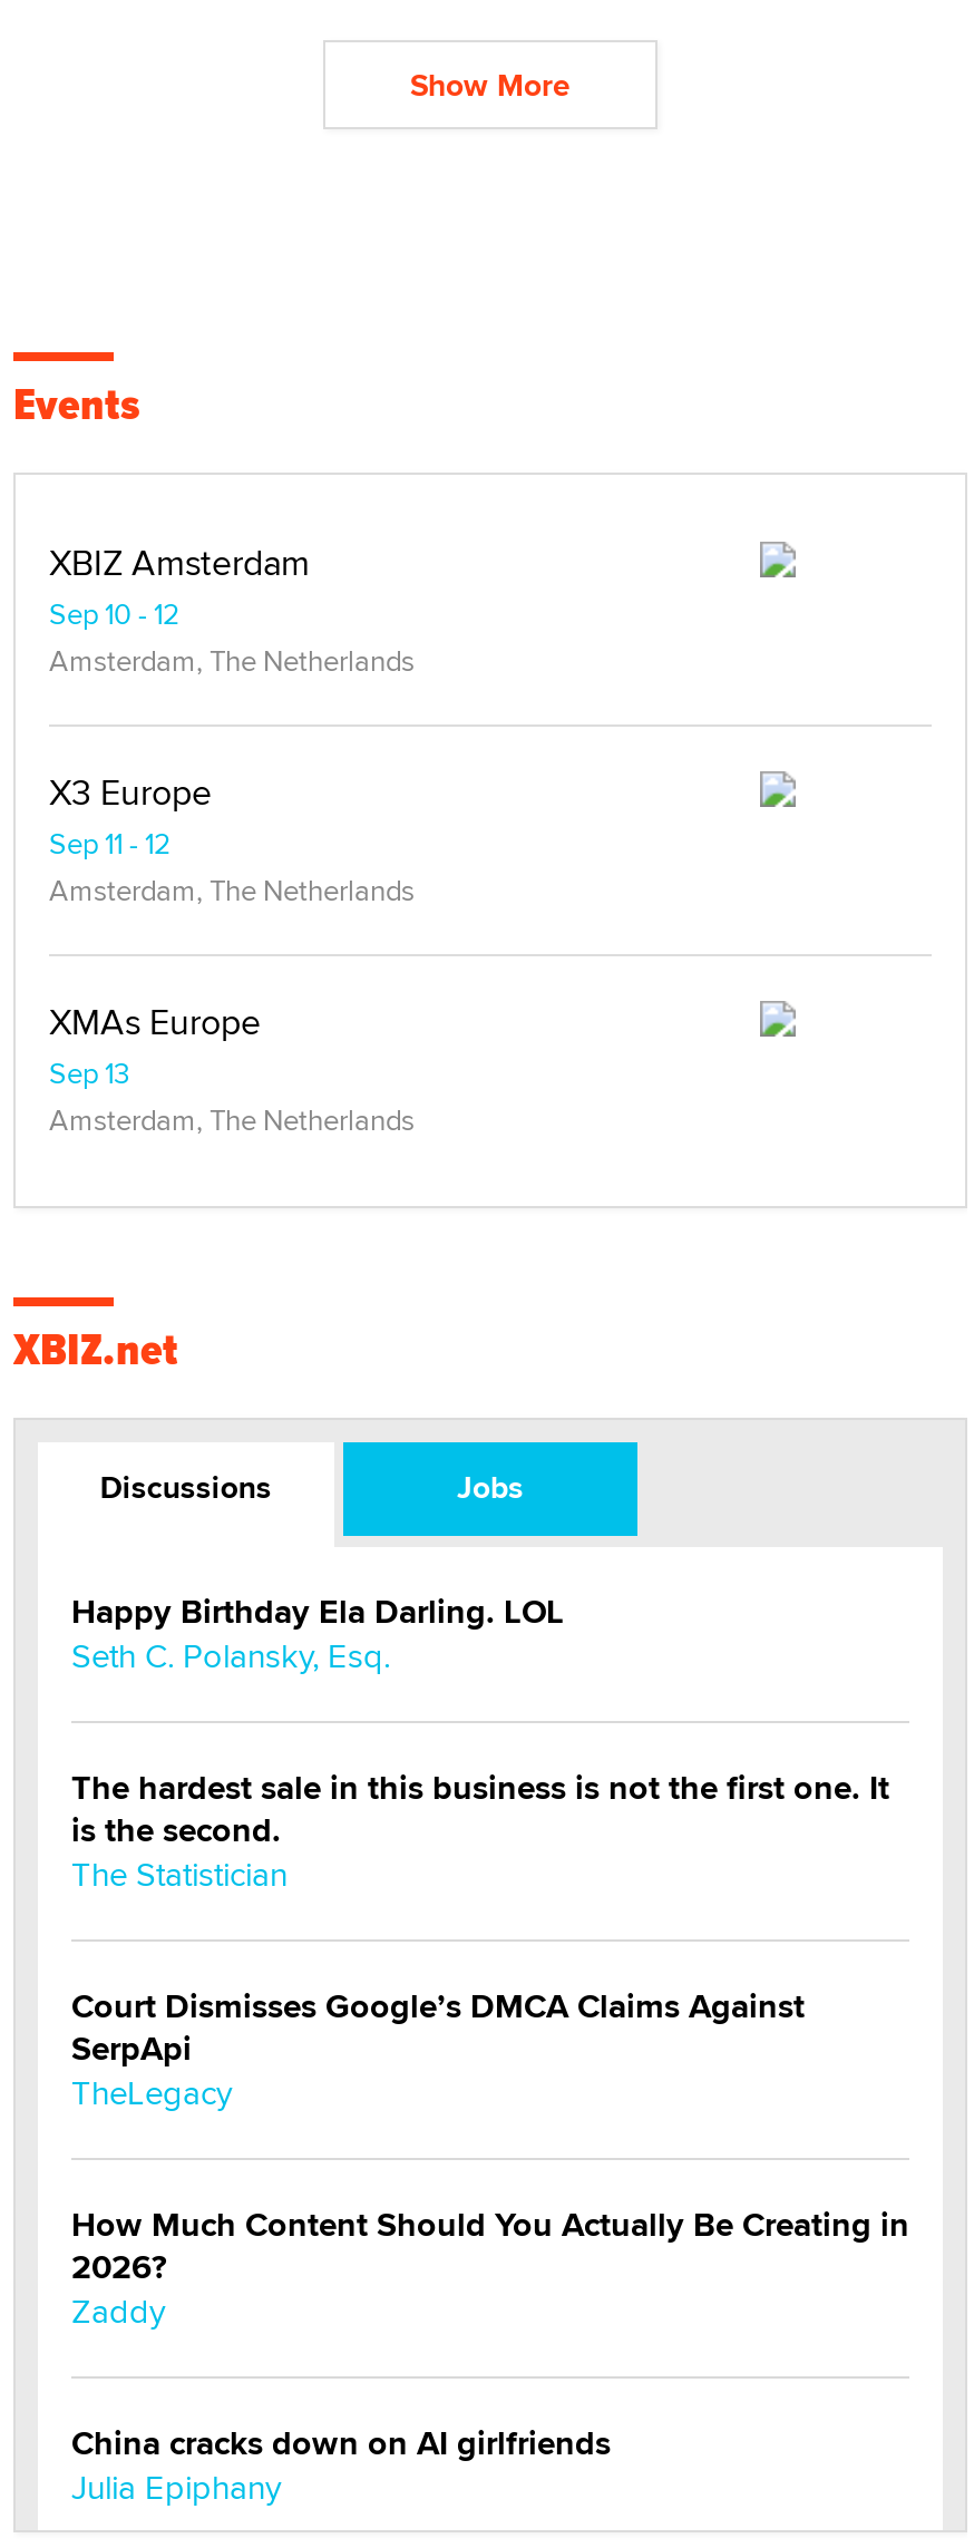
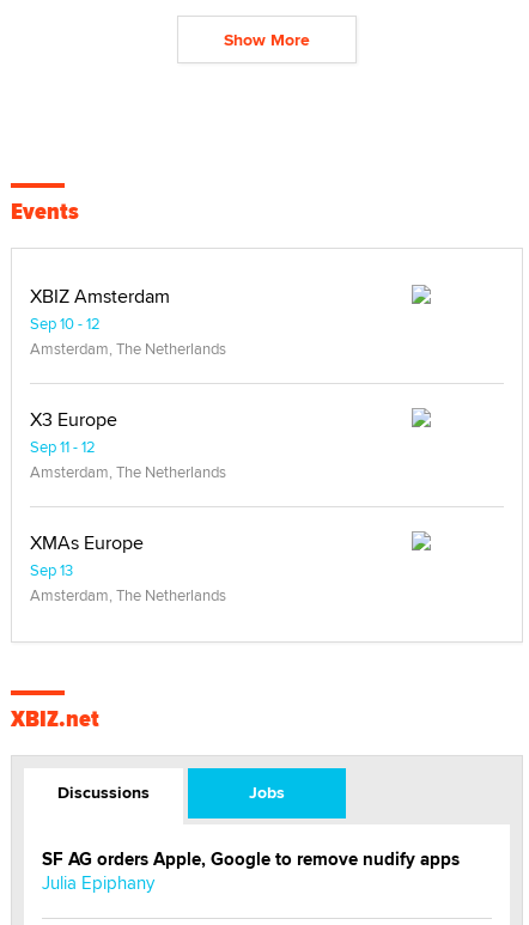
- Happy Birthday Ela Darling. LOL
- Seth C. Polansky, Esq.
- The hardest sale in this business is not the first one. It
- is the second.
- The Statistician
- Court Dismisses Google’s DMCA Claims Against
- SerpApi
- TheLegacy
- How Much Content Should You Actually Be Creating in
- 2026?
- Zaddy
- China cracks down on AI girlfriends
+ SF AG orders Apple, Google to remove nudify apps
